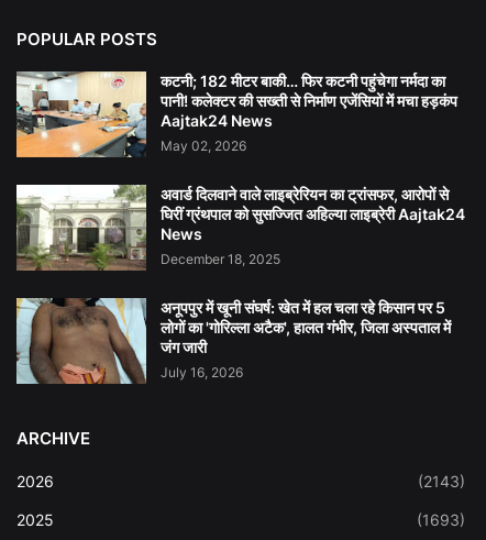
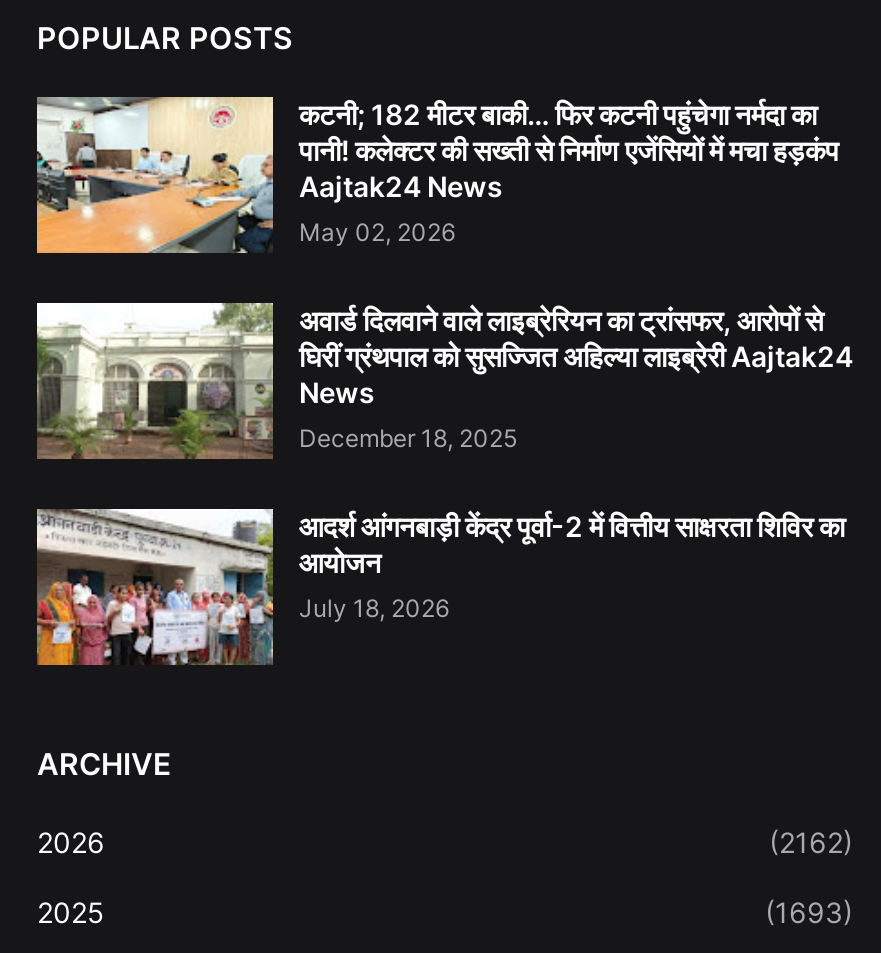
- [image]
- अनूपपुर में खूनी संघर्ष: खेत में हल चला रहे किसान पर 5
- लोगों का 'गोरिल्ला अटैक', हालत गंभीर, जिला अस्पताल में
- जंग जारी
- July 16, 2026
+ [image]
+ आदर्श आंगनबाड़ी केंद्र पूर्वा-2 में वित्तीय साक्षरता शिविर का
+ आयोजन
+ July 18, 2026

- (2143)
+ (2162)
